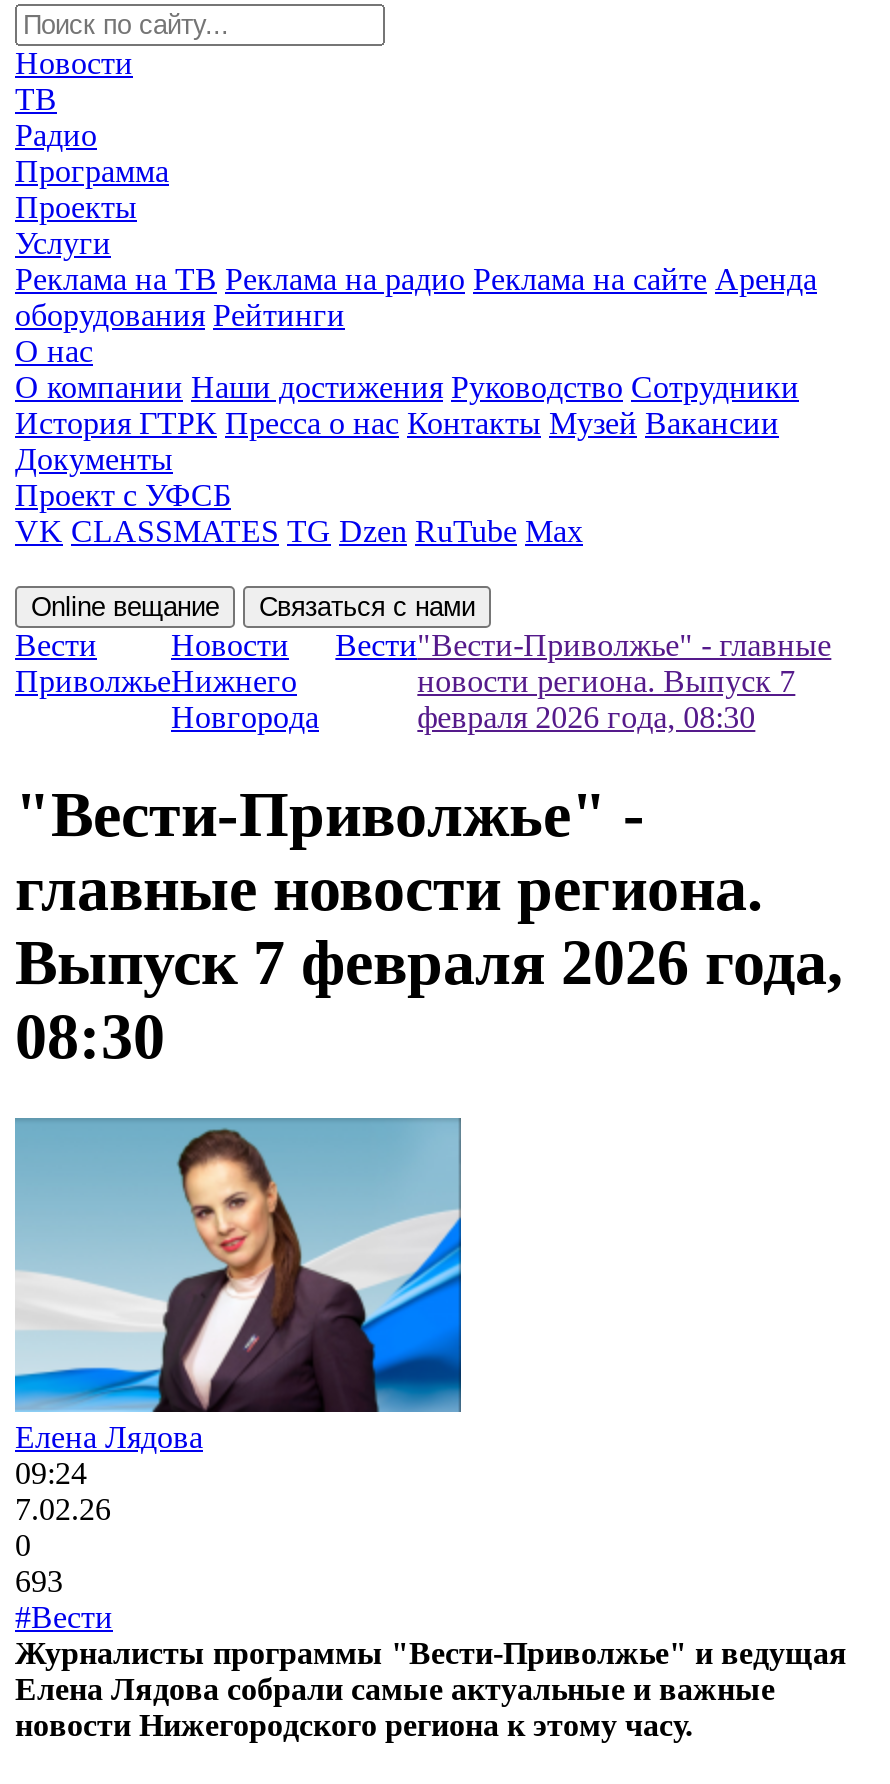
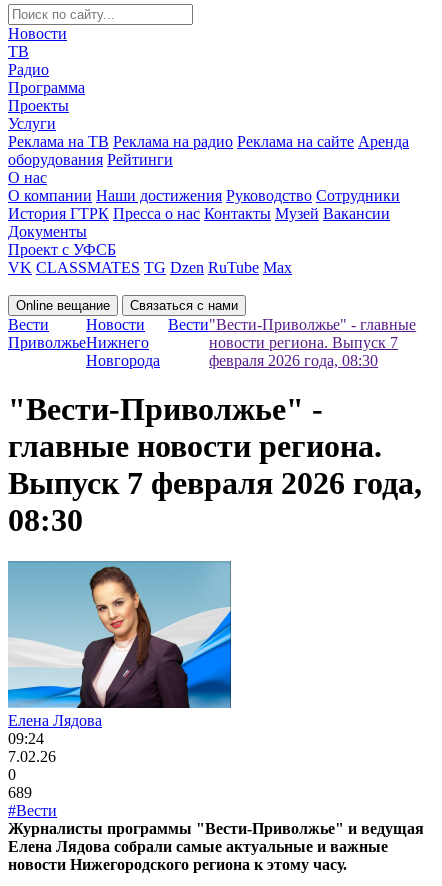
- 693
+ 689
